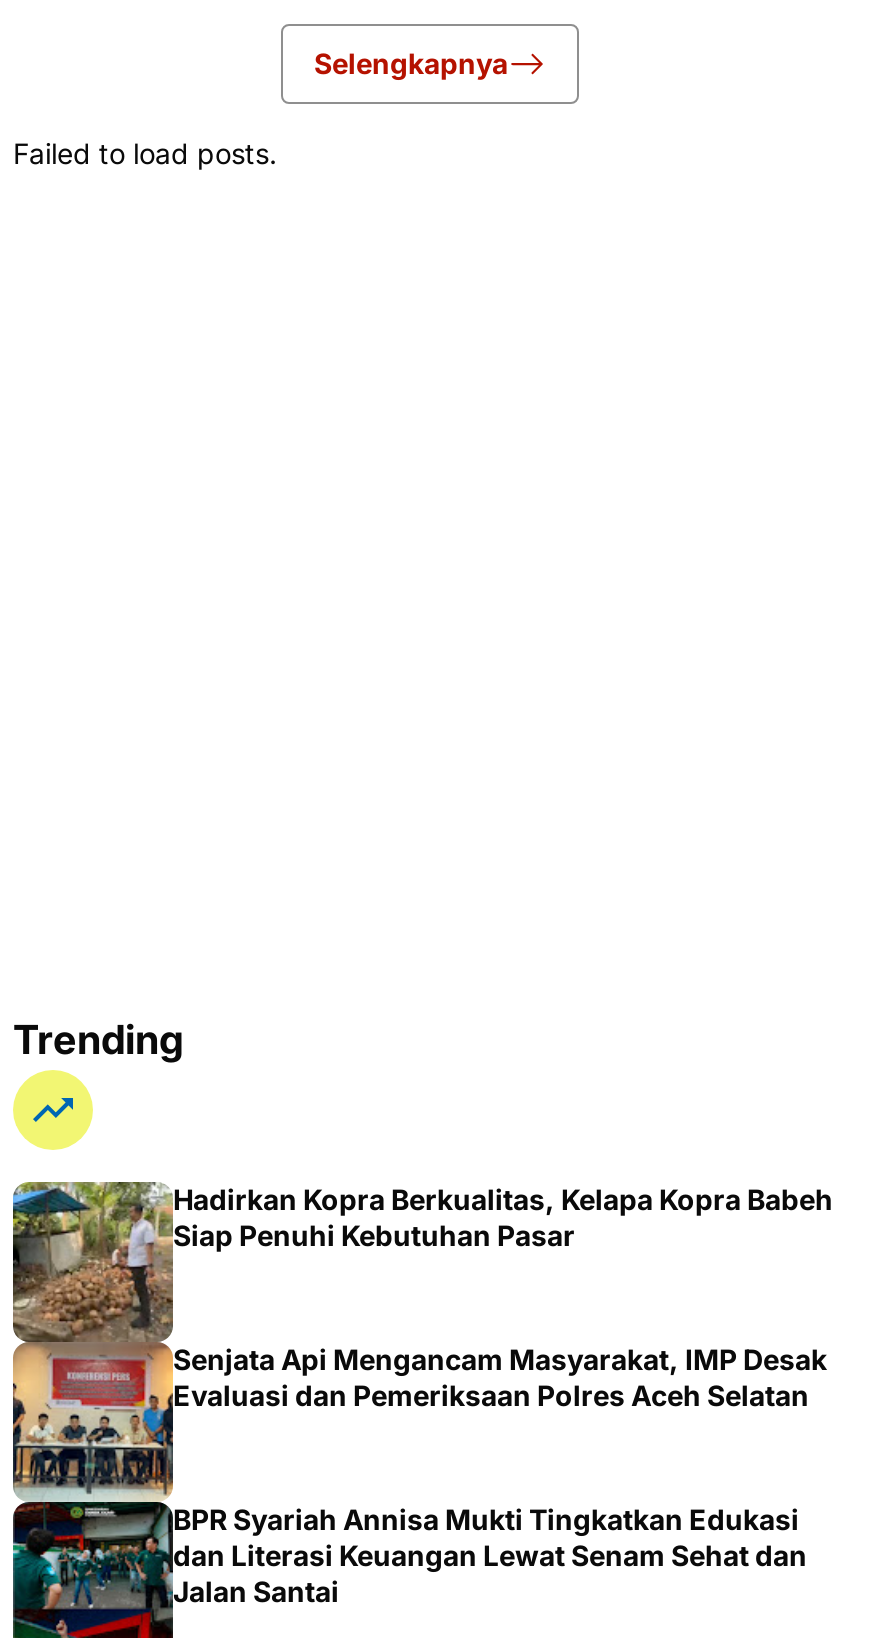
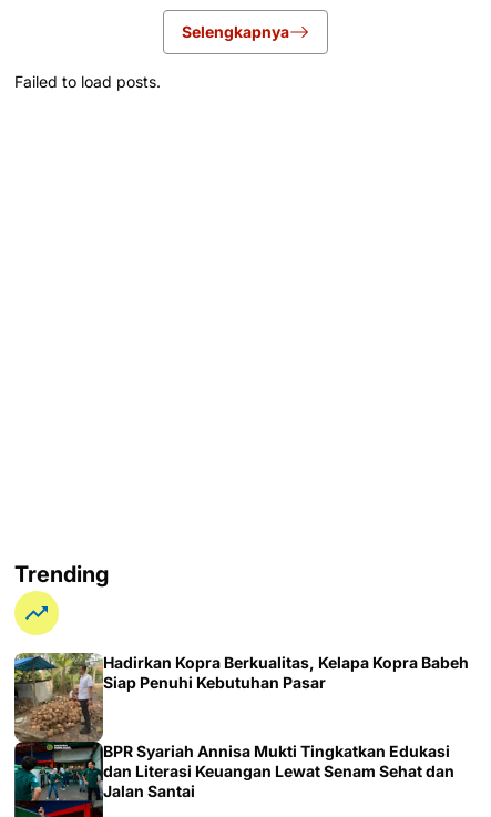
- [image]
- Senjata Api Mengancam Masyarakat, IMP Desak
- Evaluasi dan Pemeriksaan Polres Aceh Selatan
